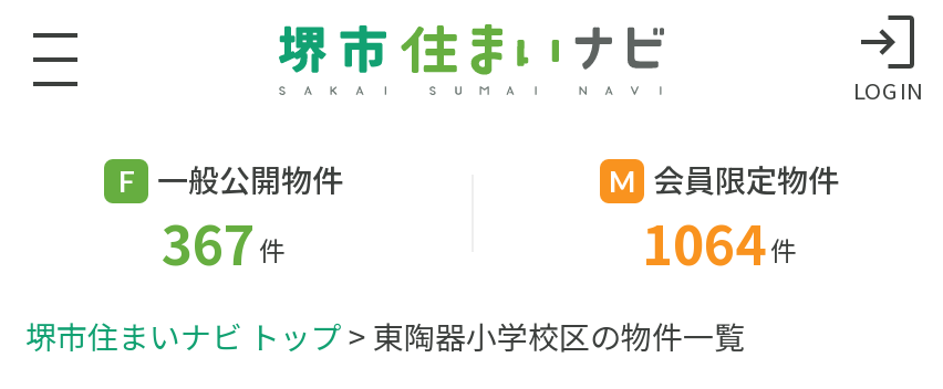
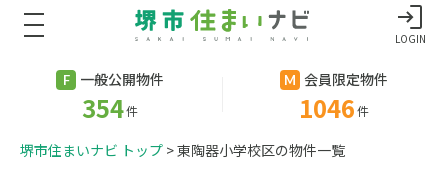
- 367 件
+ 354 件

- 1064 件
+ 1046 件
